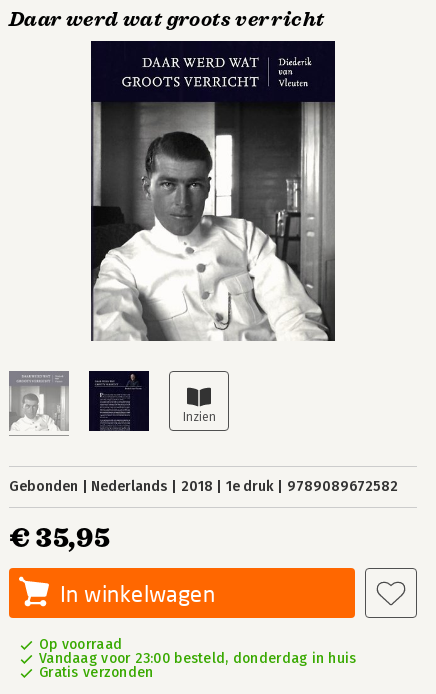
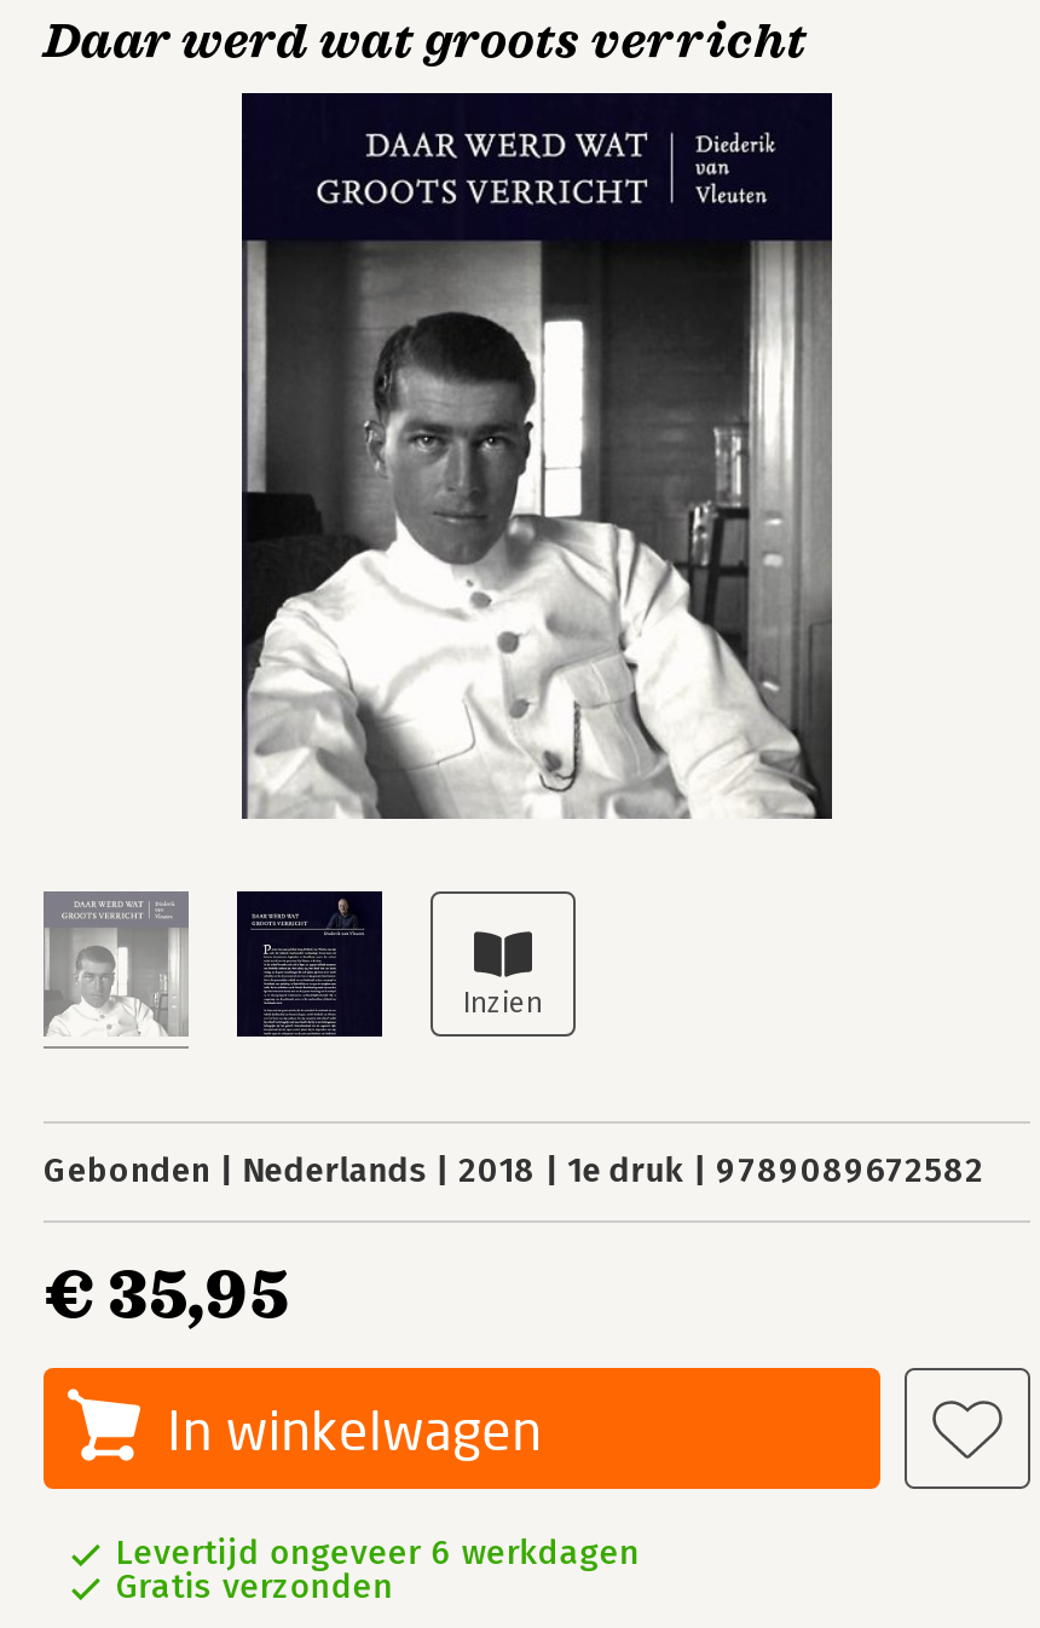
- Op voorraad
- Vandaag voor 23:00 besteld, donderdag in huis
+ Levertijd ongeveer 6 werkdagen
